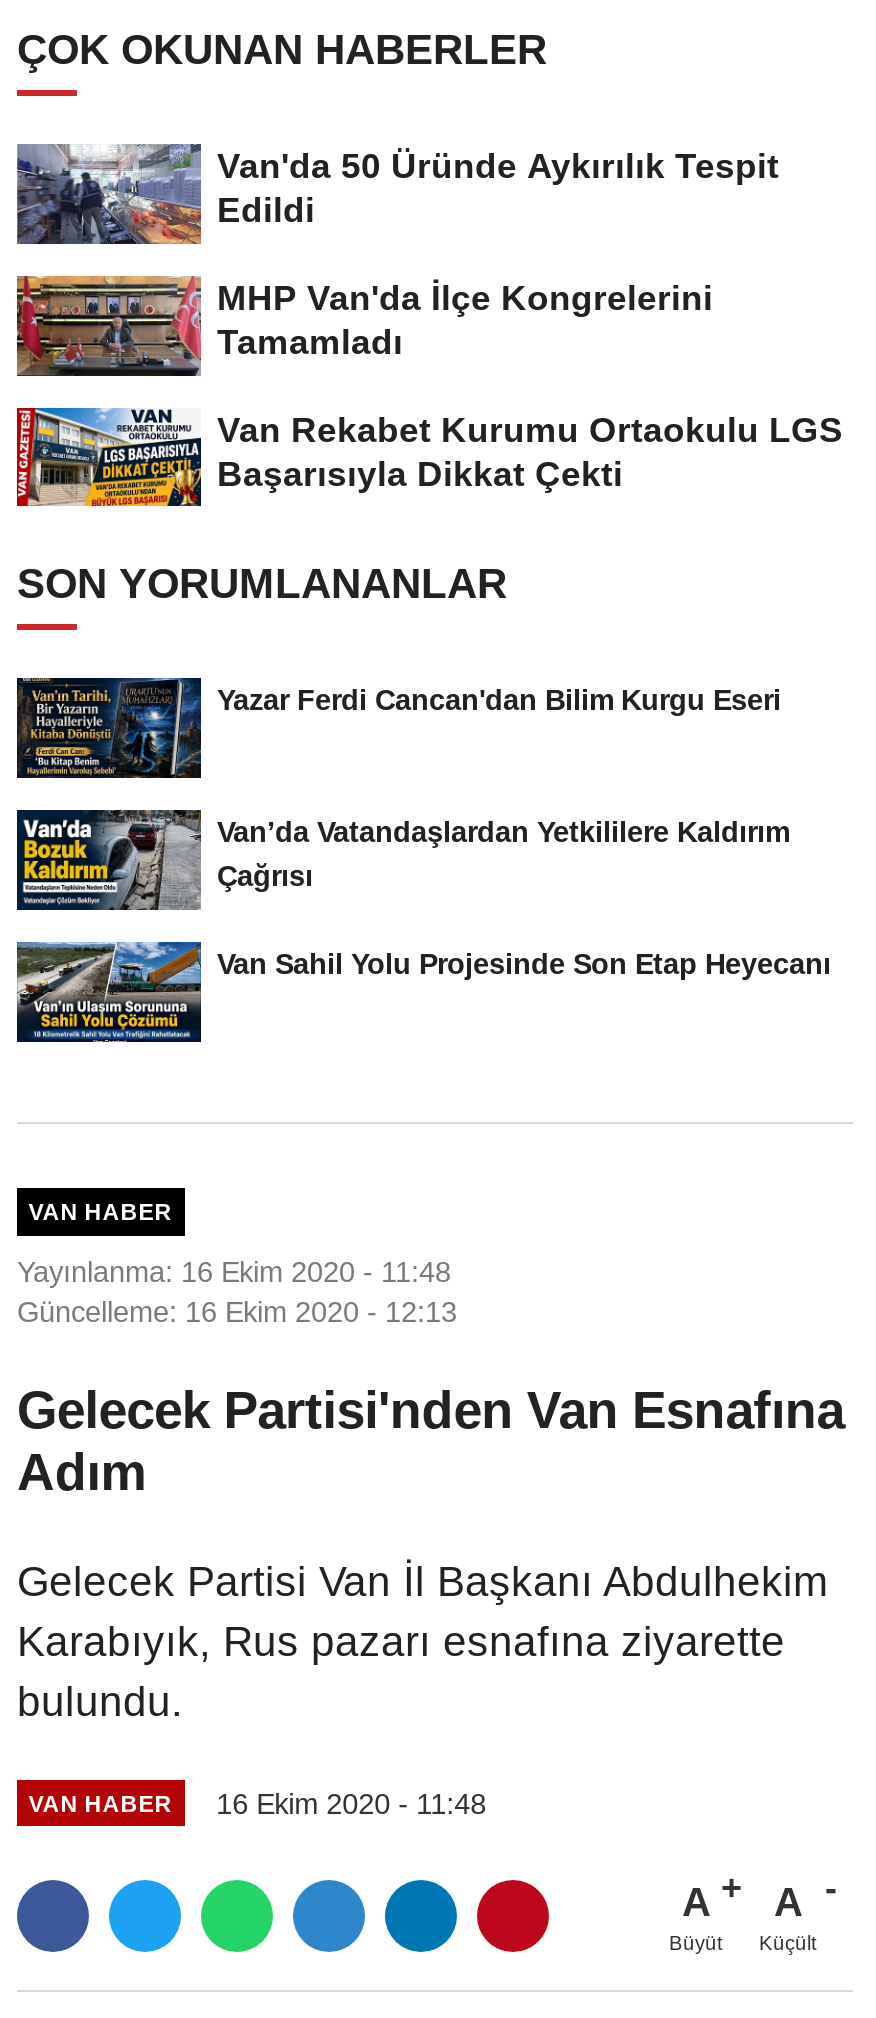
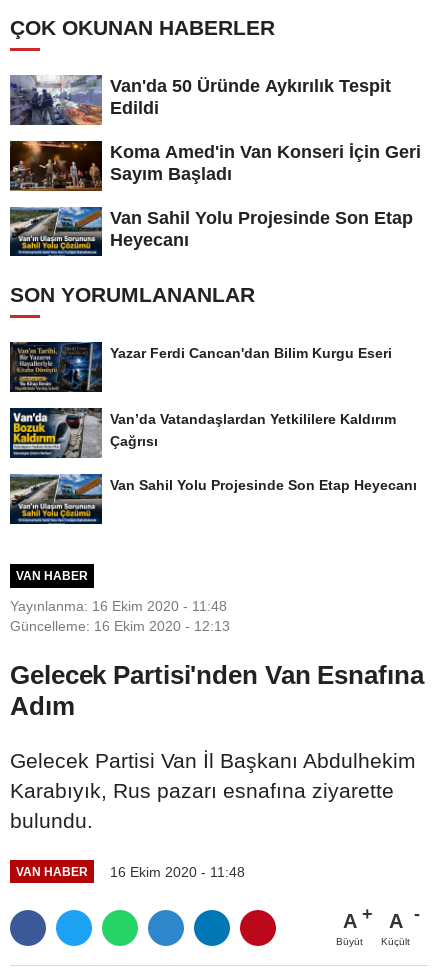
- [image]
- MHP Van'da İlçe Kongrelerini
- Tamamladı
+ [image]
+ Koma Amed'in Van Konseri İçin Geri
+ Sayım Başladı

- [image]
- Van Rekabet Kurumu Ortaokulu LGS
- Başarısıyla Dikkat Çekti
+ [image]
+ Van Sahil Yolu Projesinde Son Etap
+ Heyecanı
